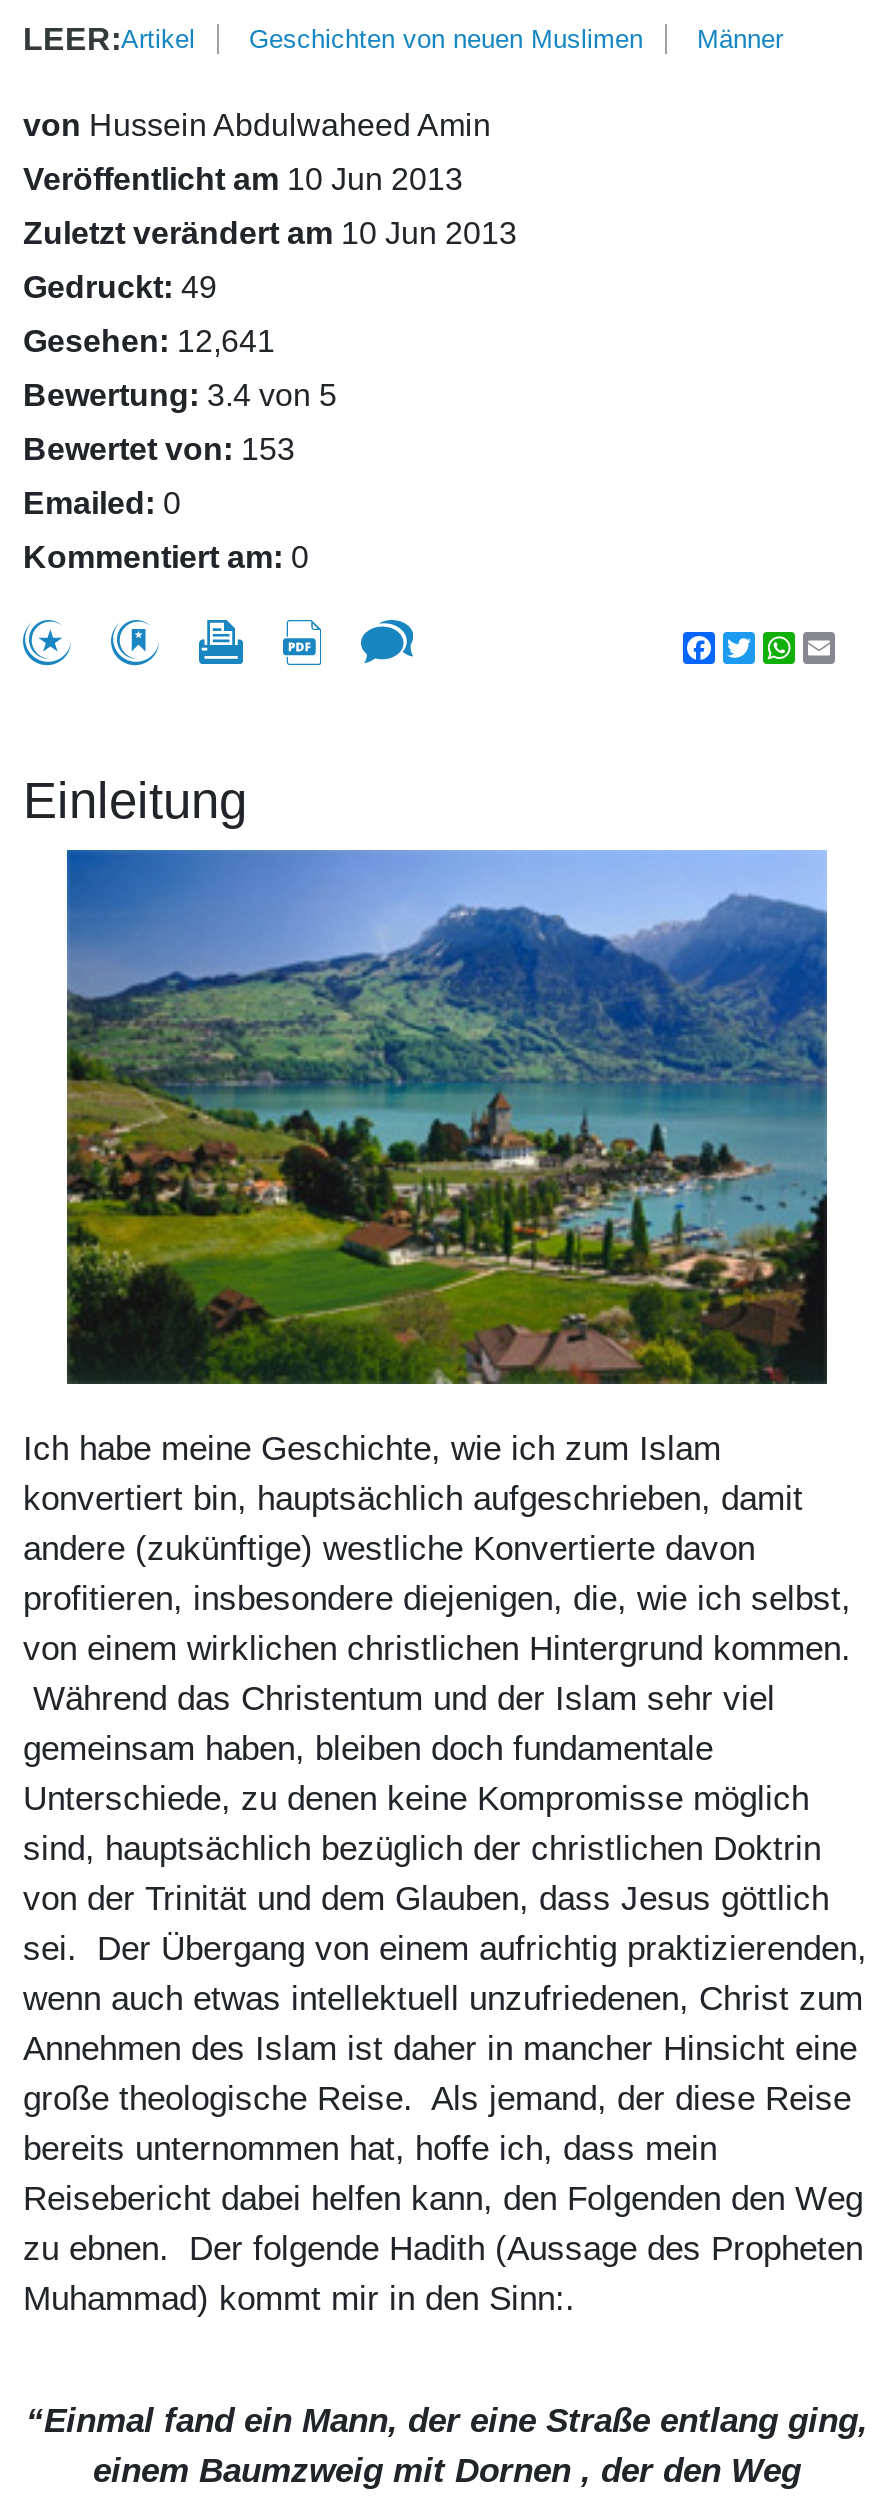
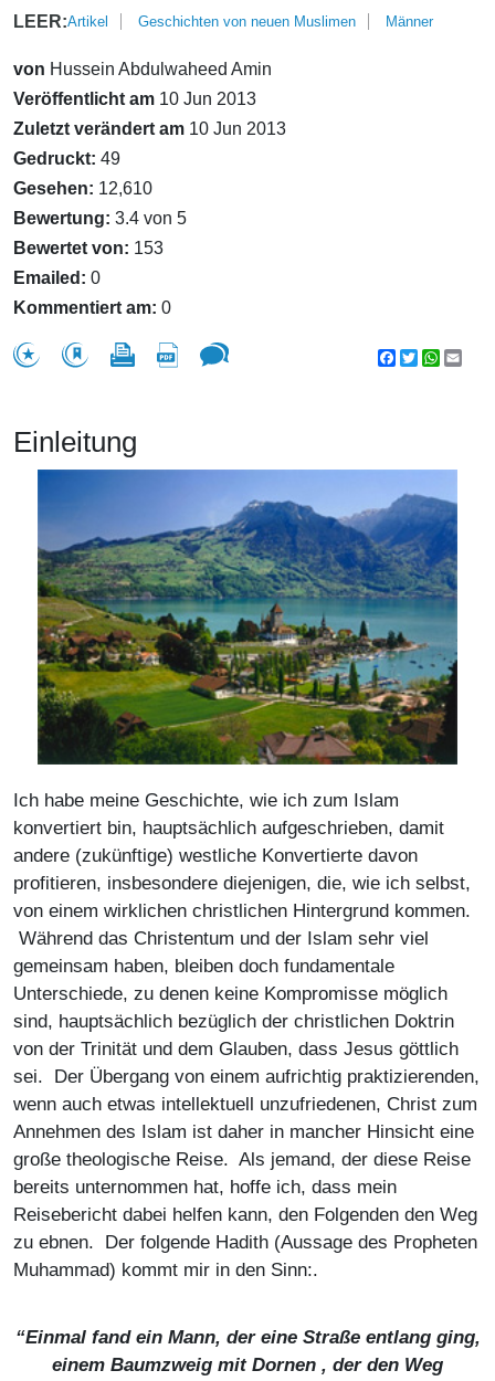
- Gesehen: 12,641
+ Gesehen: 12,610
